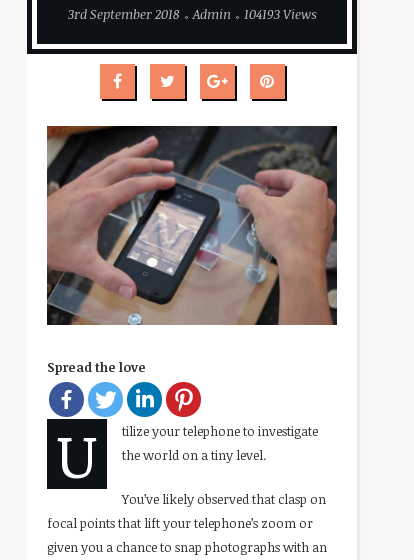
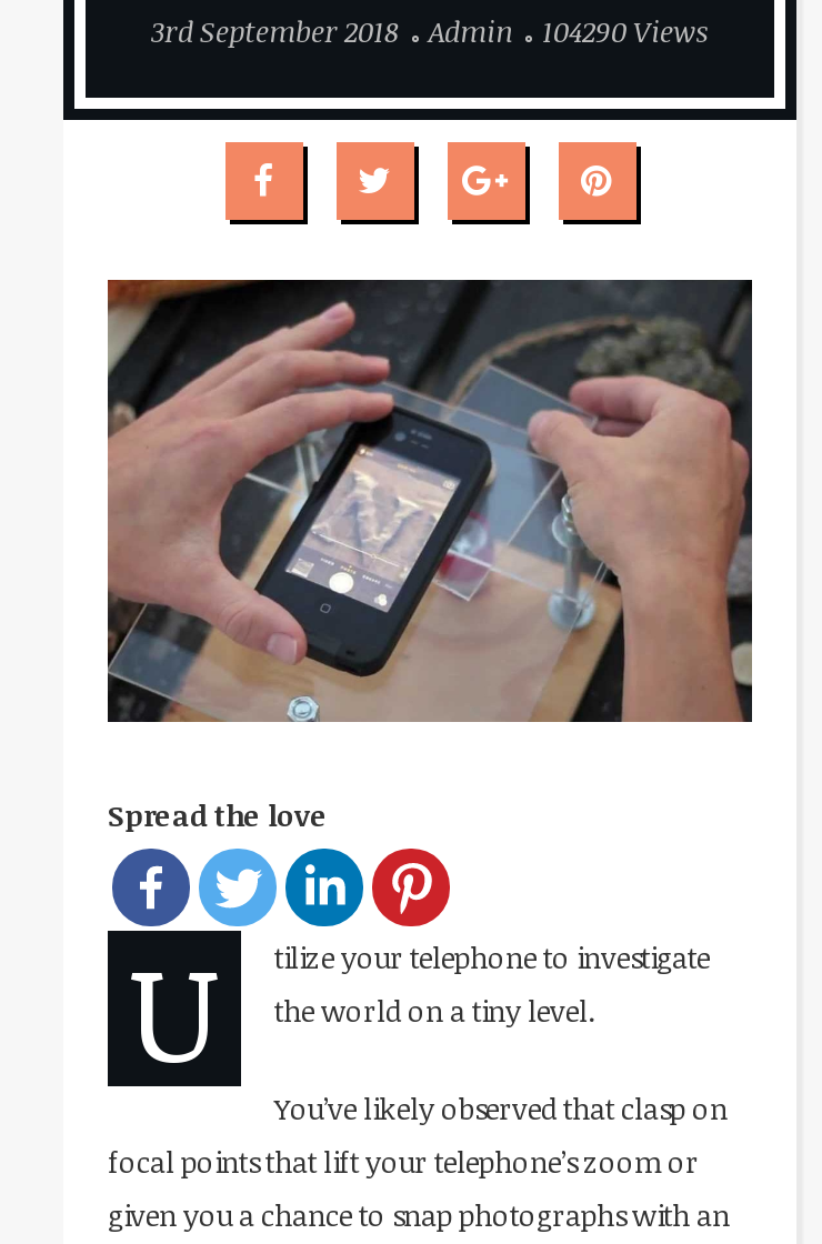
- 3rd September 2018 Admin 104193 Views
+ 3rd September 2018 Admin 104290 Views
